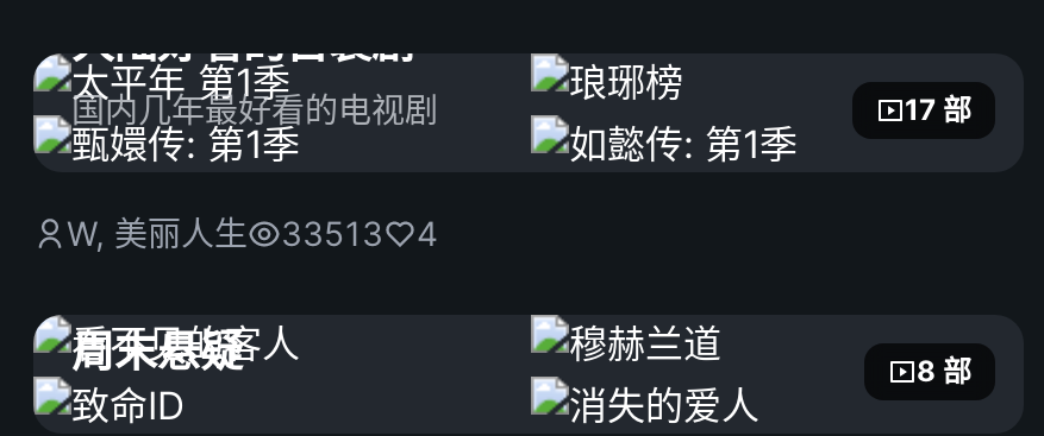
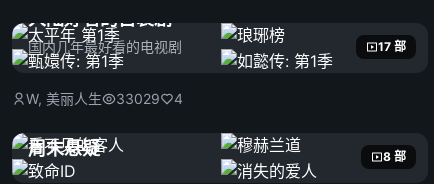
- W, 美丽人生 33513 4
+ W, 美丽人生 33029 4
